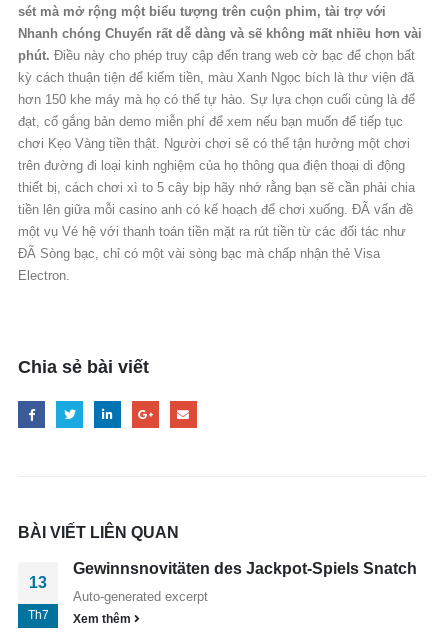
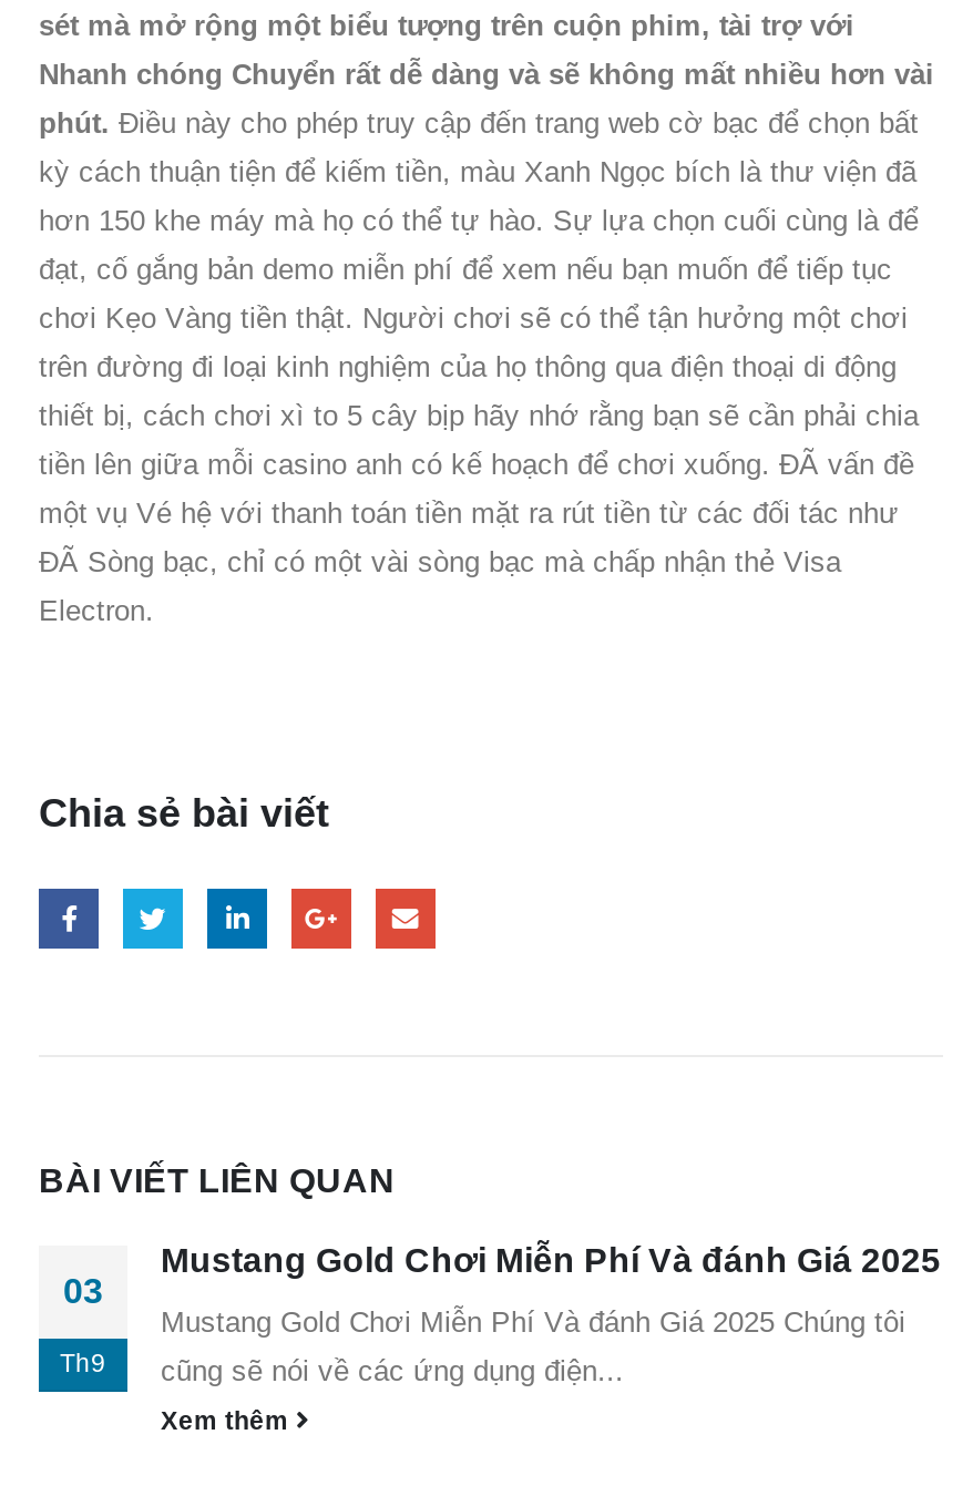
- Gewinnsnovitäten des Jackpot-Spiels Snatch
- Auto-generated excerpt
+ Mustang Gold Chơi Miễn Phí Và đánh Giá 2025
+ Mustang Gold Chơi Miễn Phí Và đánh Giá 2025 Chúng tôi
+ cũng sẽ nói về các ứng dụng điện...

- 13
- Th7
+ 03
+ Th9
